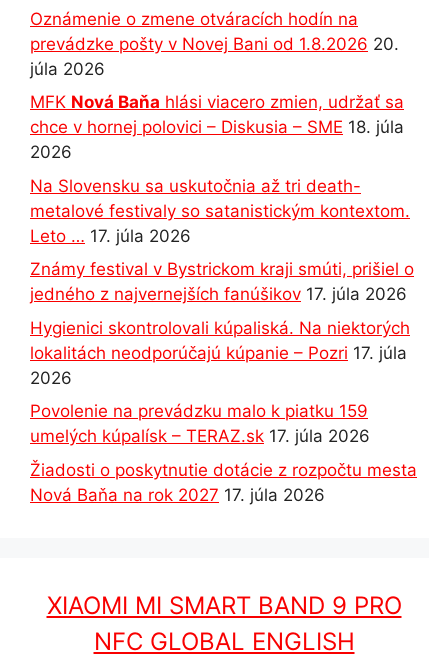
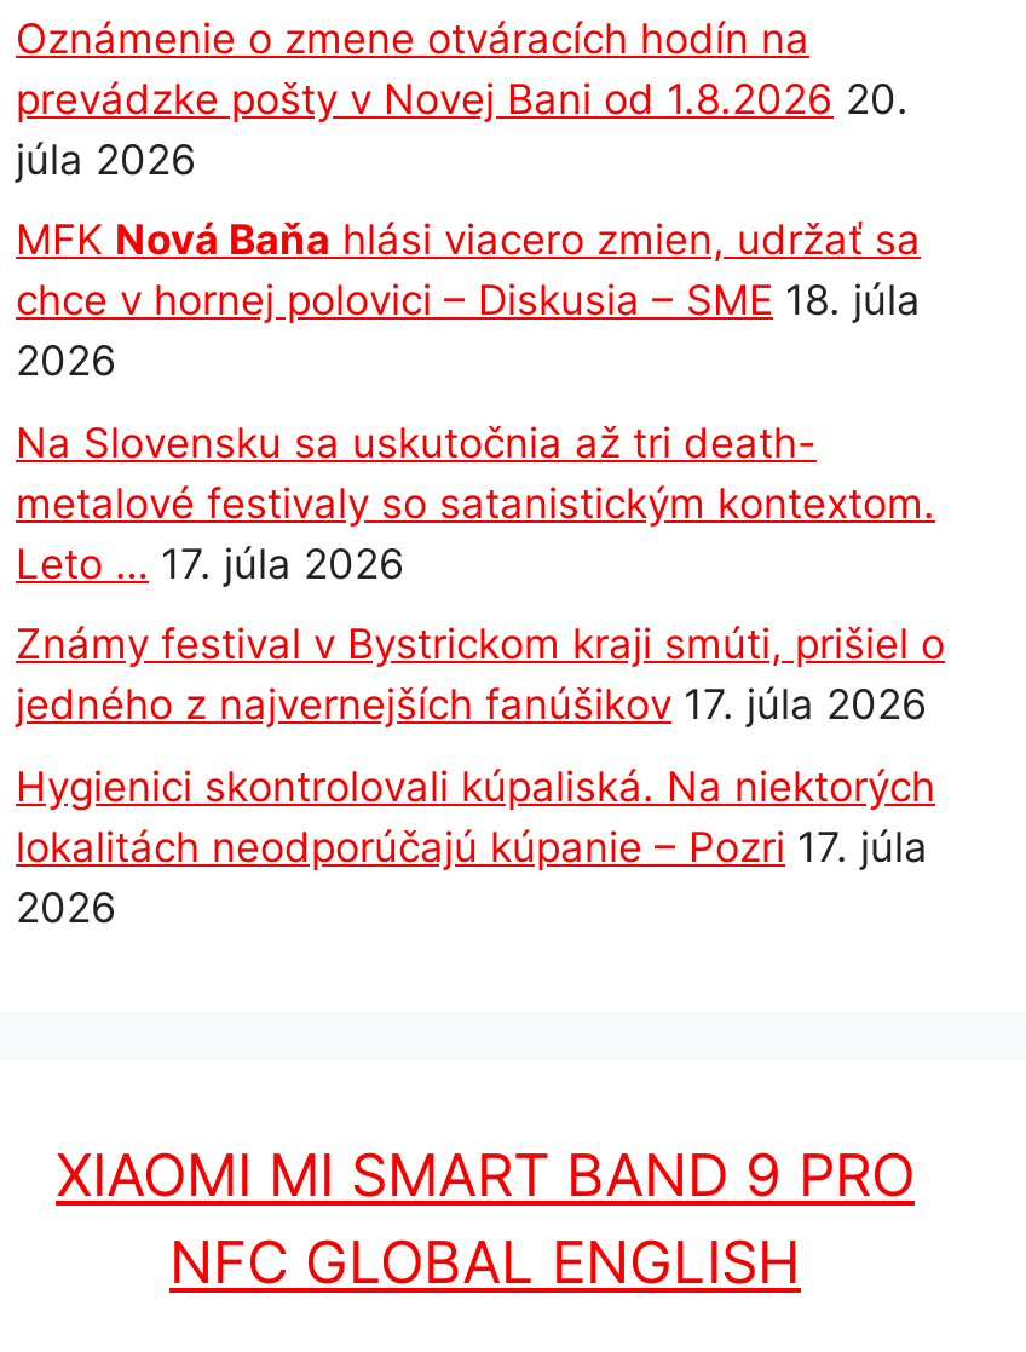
- Povolenie na prevádzku malo k piatku 159
- umelých kúpalísk – TERAZ.sk 17. júla 2026
- Žiadosti o poskytnutie dotácie z rozpočtu mesta
- Nová Baňa na rok 2027 17. júla 2026
